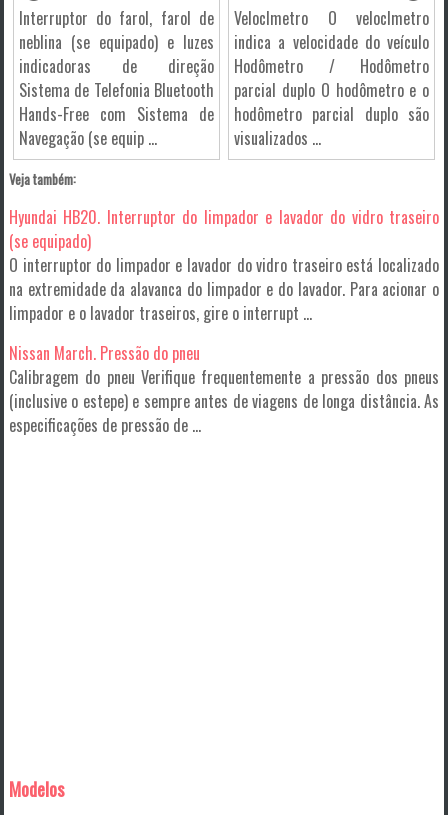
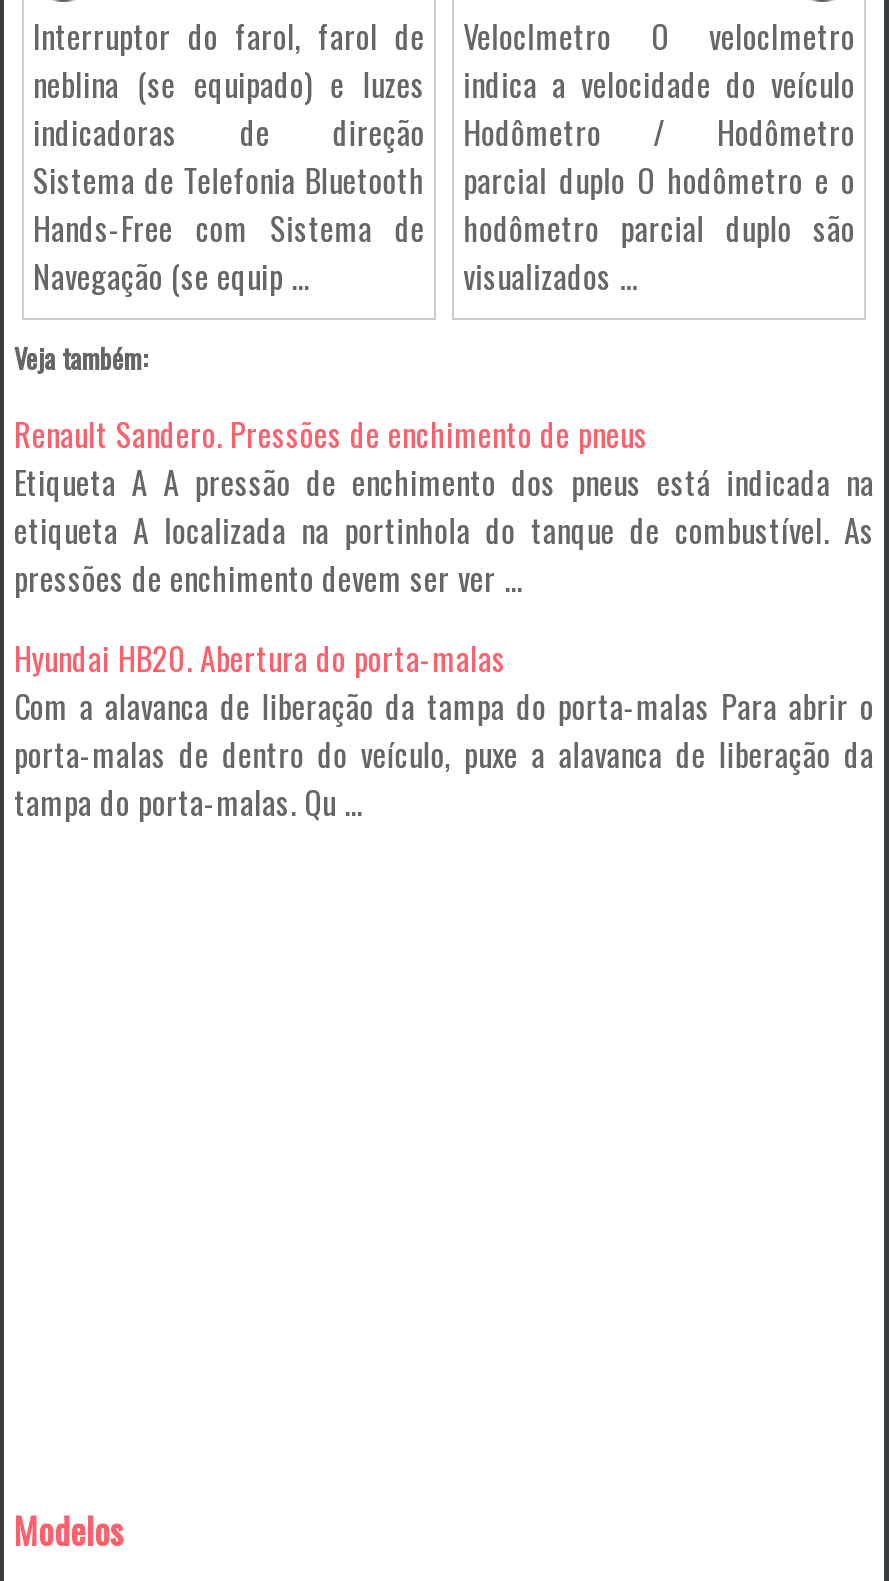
- Hyundai HB20. Interruptor do limpador e lavador do vidro traseiro
- (se equipado)
- O interruptor do limpador e lavador do vidro traseiro está localizado
- na extremidade da alavanca do limpador e do lavador. Para acionar o
- limpador e o lavador traseiros, gire o interrupt ...
+ Renault Sandero. Pressões de enchimento de pneus
+ Etiqueta A A pressão de enchimento dos pneus está indicada na
+ etiqueta A localizada na portinhola do tanque de combustível. As
+ pressões de enchimento devem ser ver ...

- Nissan March. Pressão do pneu
- Calibragem do pneu Verifique frequentemente a pressão dos pneus
- (inclusive o estepe) e sempre antes de viagens de longa distância. As
- especificações de pressão de ...
+ Hyundai HB20. Abertura do porta-malas
+ Com a alavanca de liberação da tampa do porta-malas Para abrir o
+ porta-malas de dentro do veículo, puxe a alavanca de liberação da
+ tampa do porta-malas. Qu ...
